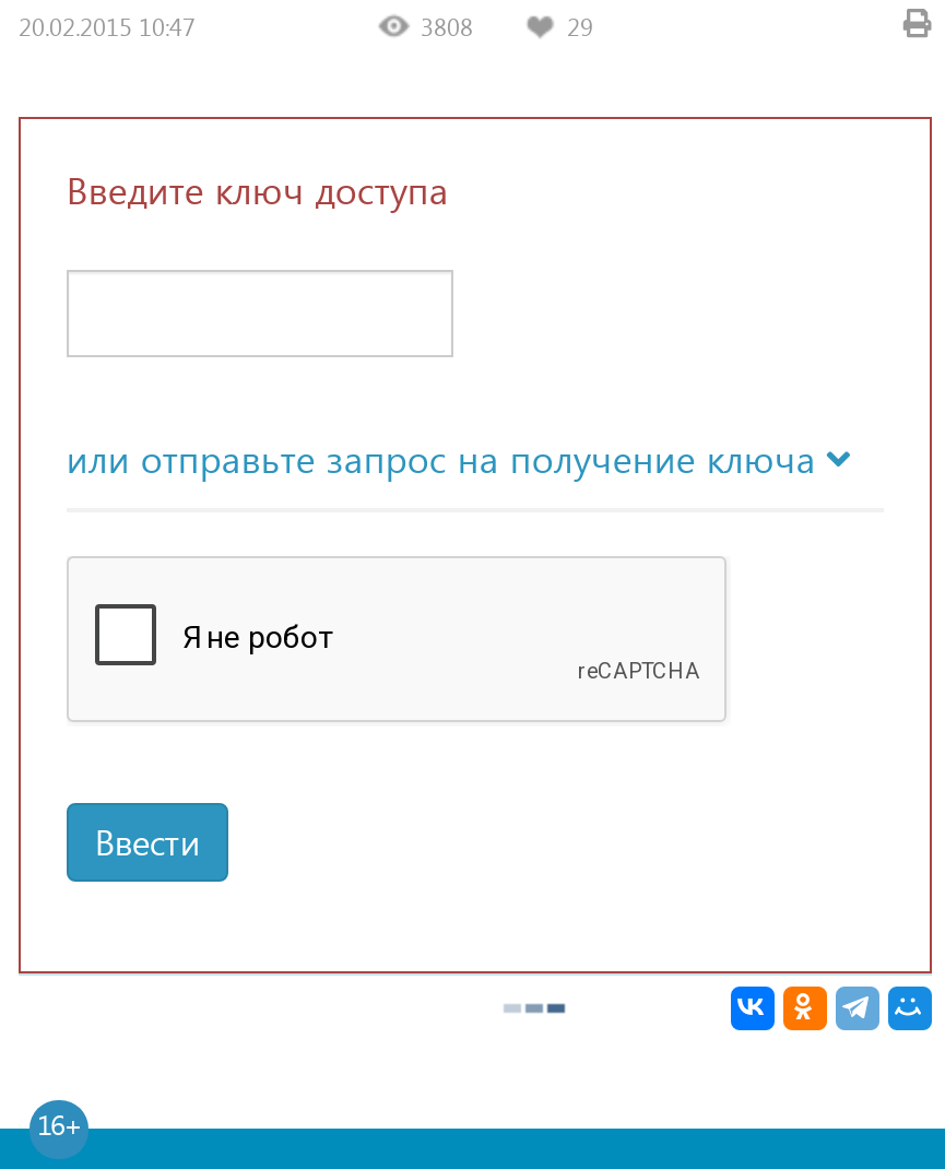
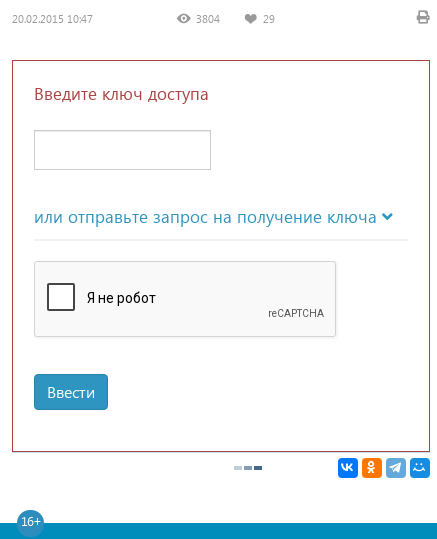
- 3808
+ 3804
